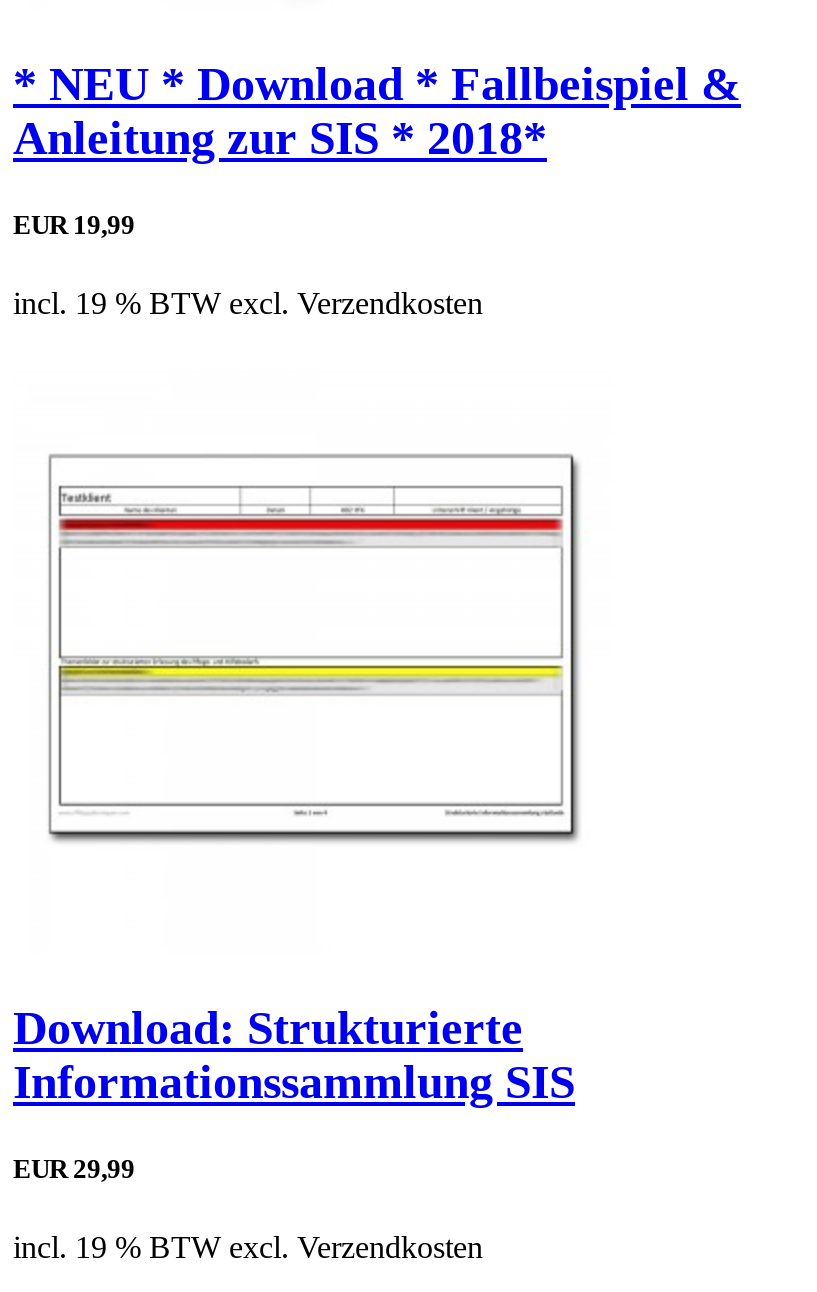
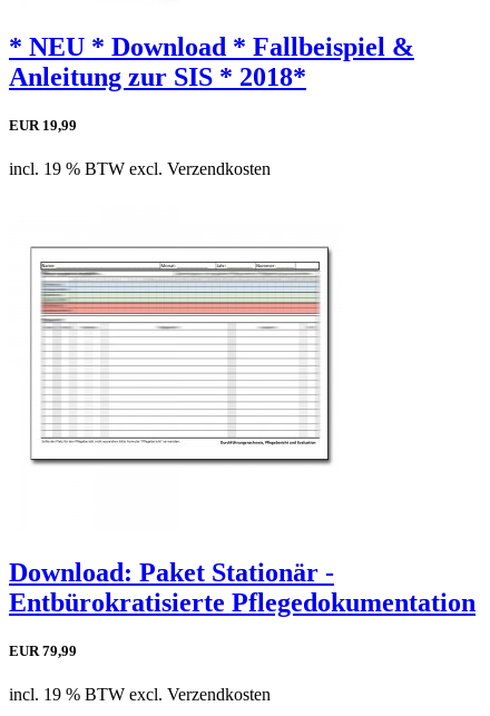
- [image]
+ [image]

- Download: Strukturierte
- Informationssammlung SIS
+ Download: Paket Stationär -
+ Entbürokratisierte Pflegedokumentation

- EUR 29,99
+ EUR 79,99
